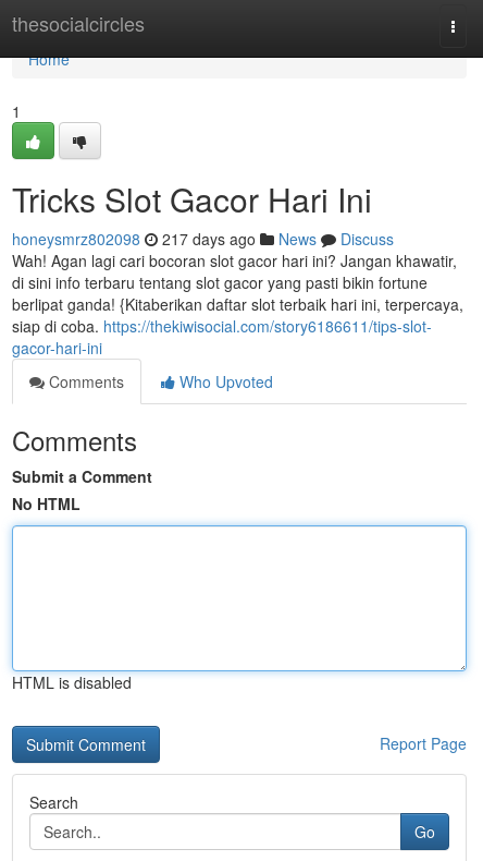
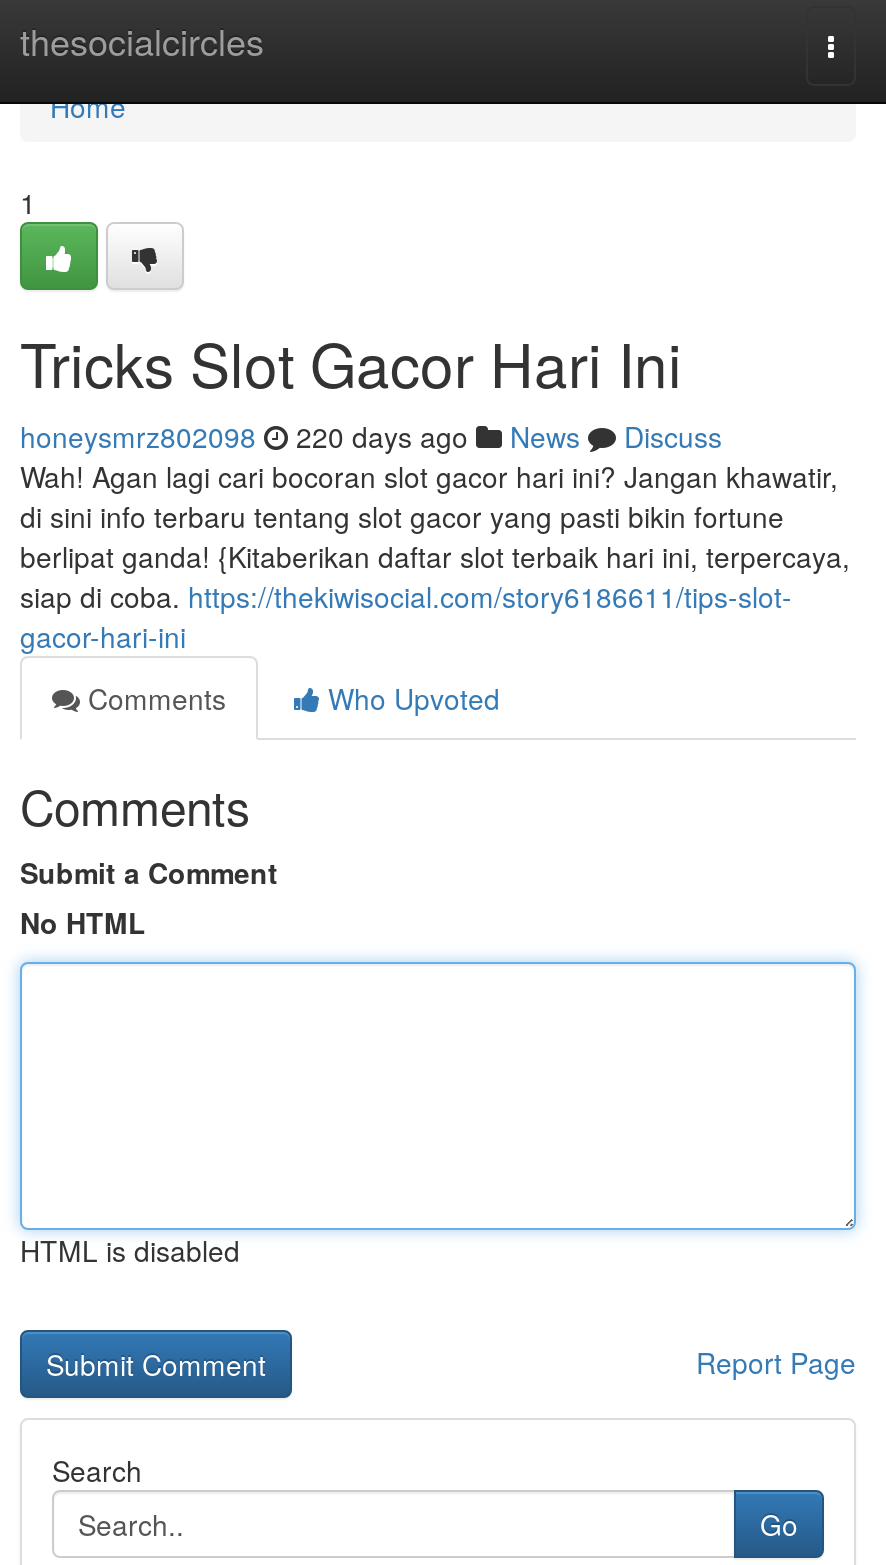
- honeysmrz802098 217 days ago News Discuss
+ honeysmrz802098 220 days ago News Discuss
